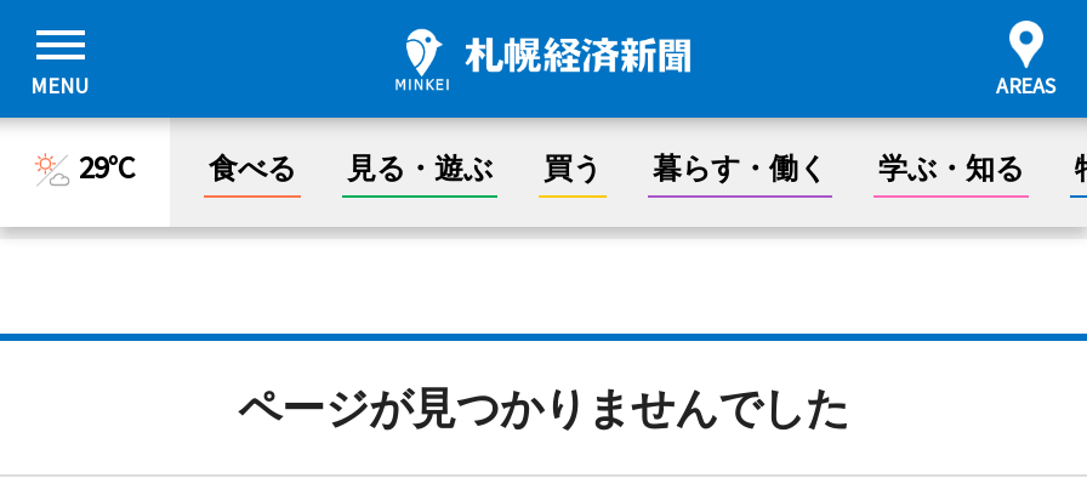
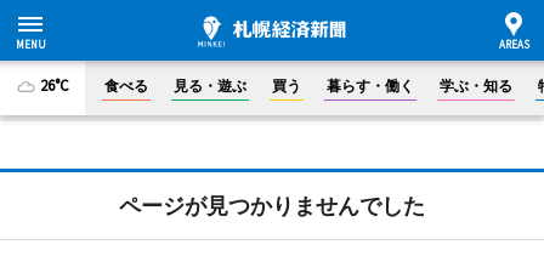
- 29°C
+ 26°C
